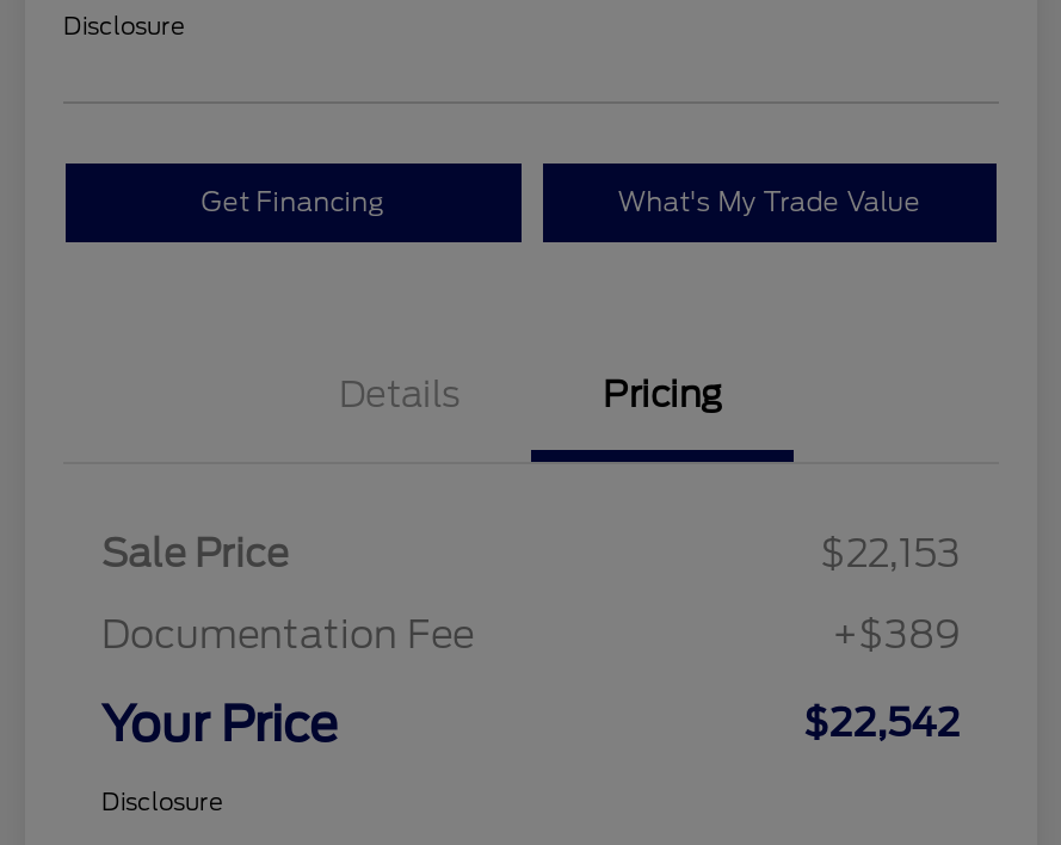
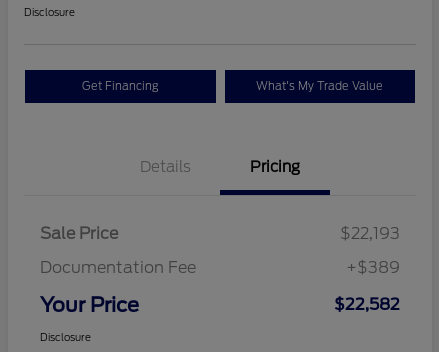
- $22,153
+ $22,193

- $22,542
+ $22,582
